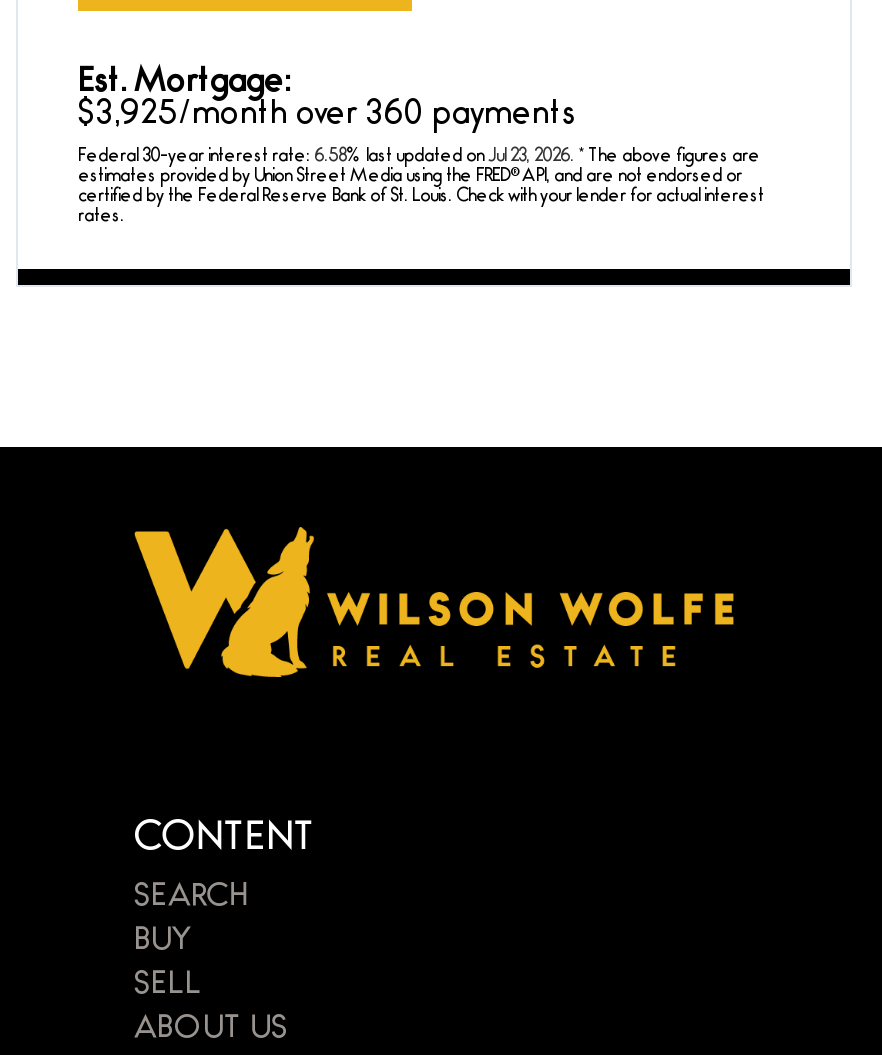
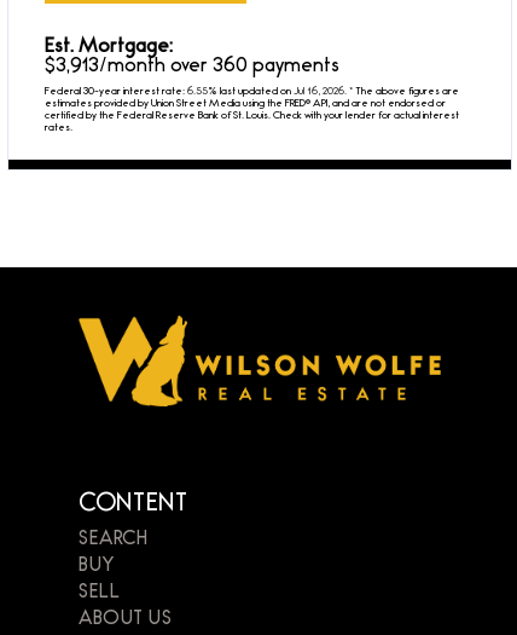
- $3,925/month over 360 payments
+ $3,913/month over 360 payments

- Federal 30-year interest rate: 6.58% last updated onJul 23, 2026. * The above figures are
+ Federal 30-year interest rate: 6.55% last updated onJul 16, 2026. * The above figures are
